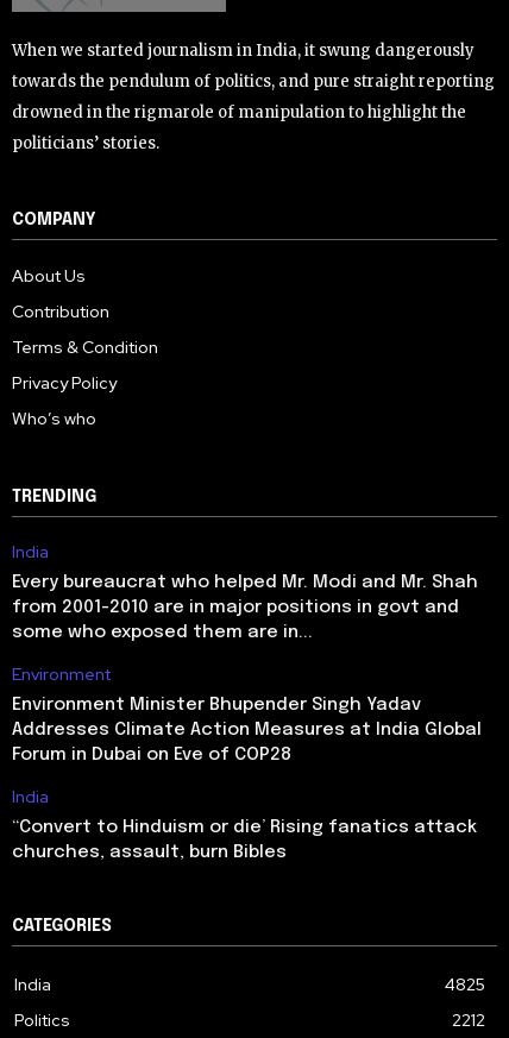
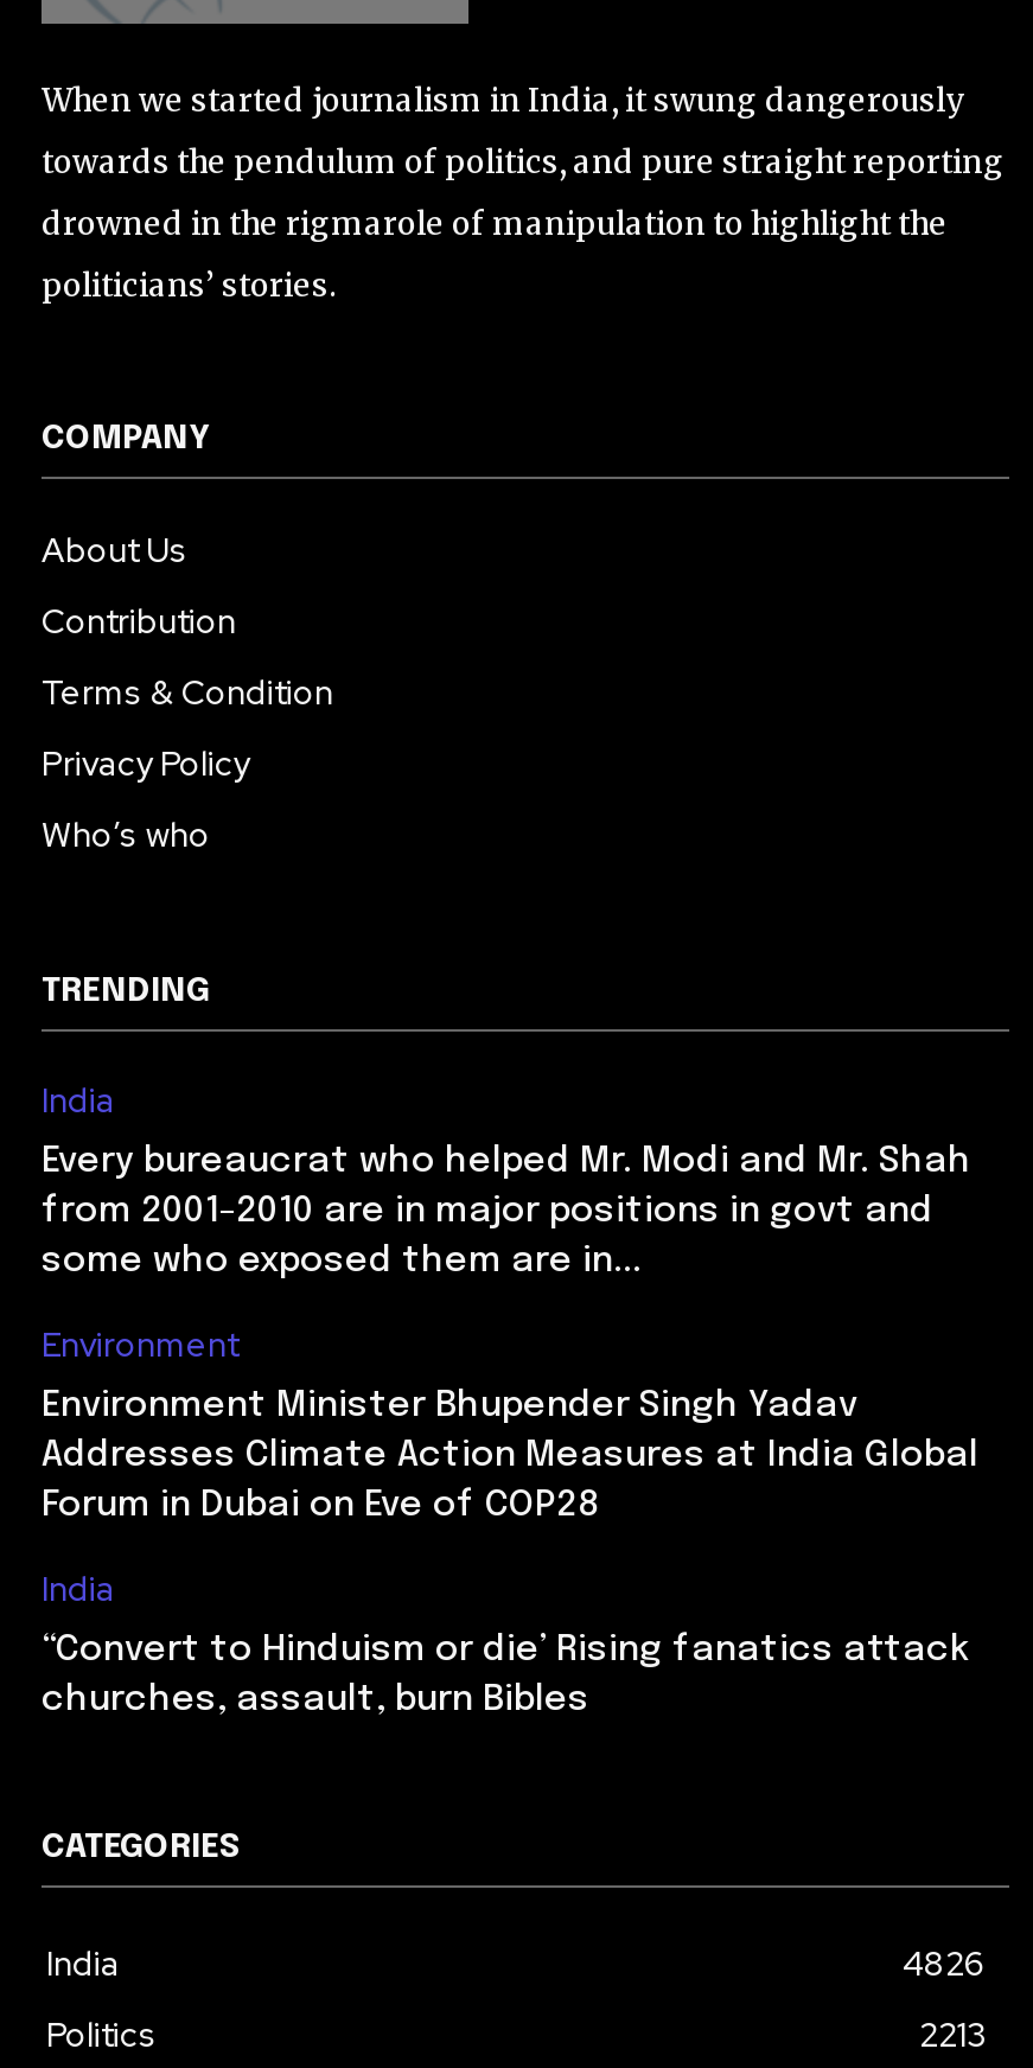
- 4825
+ 4826

- 2212
+ 2213
